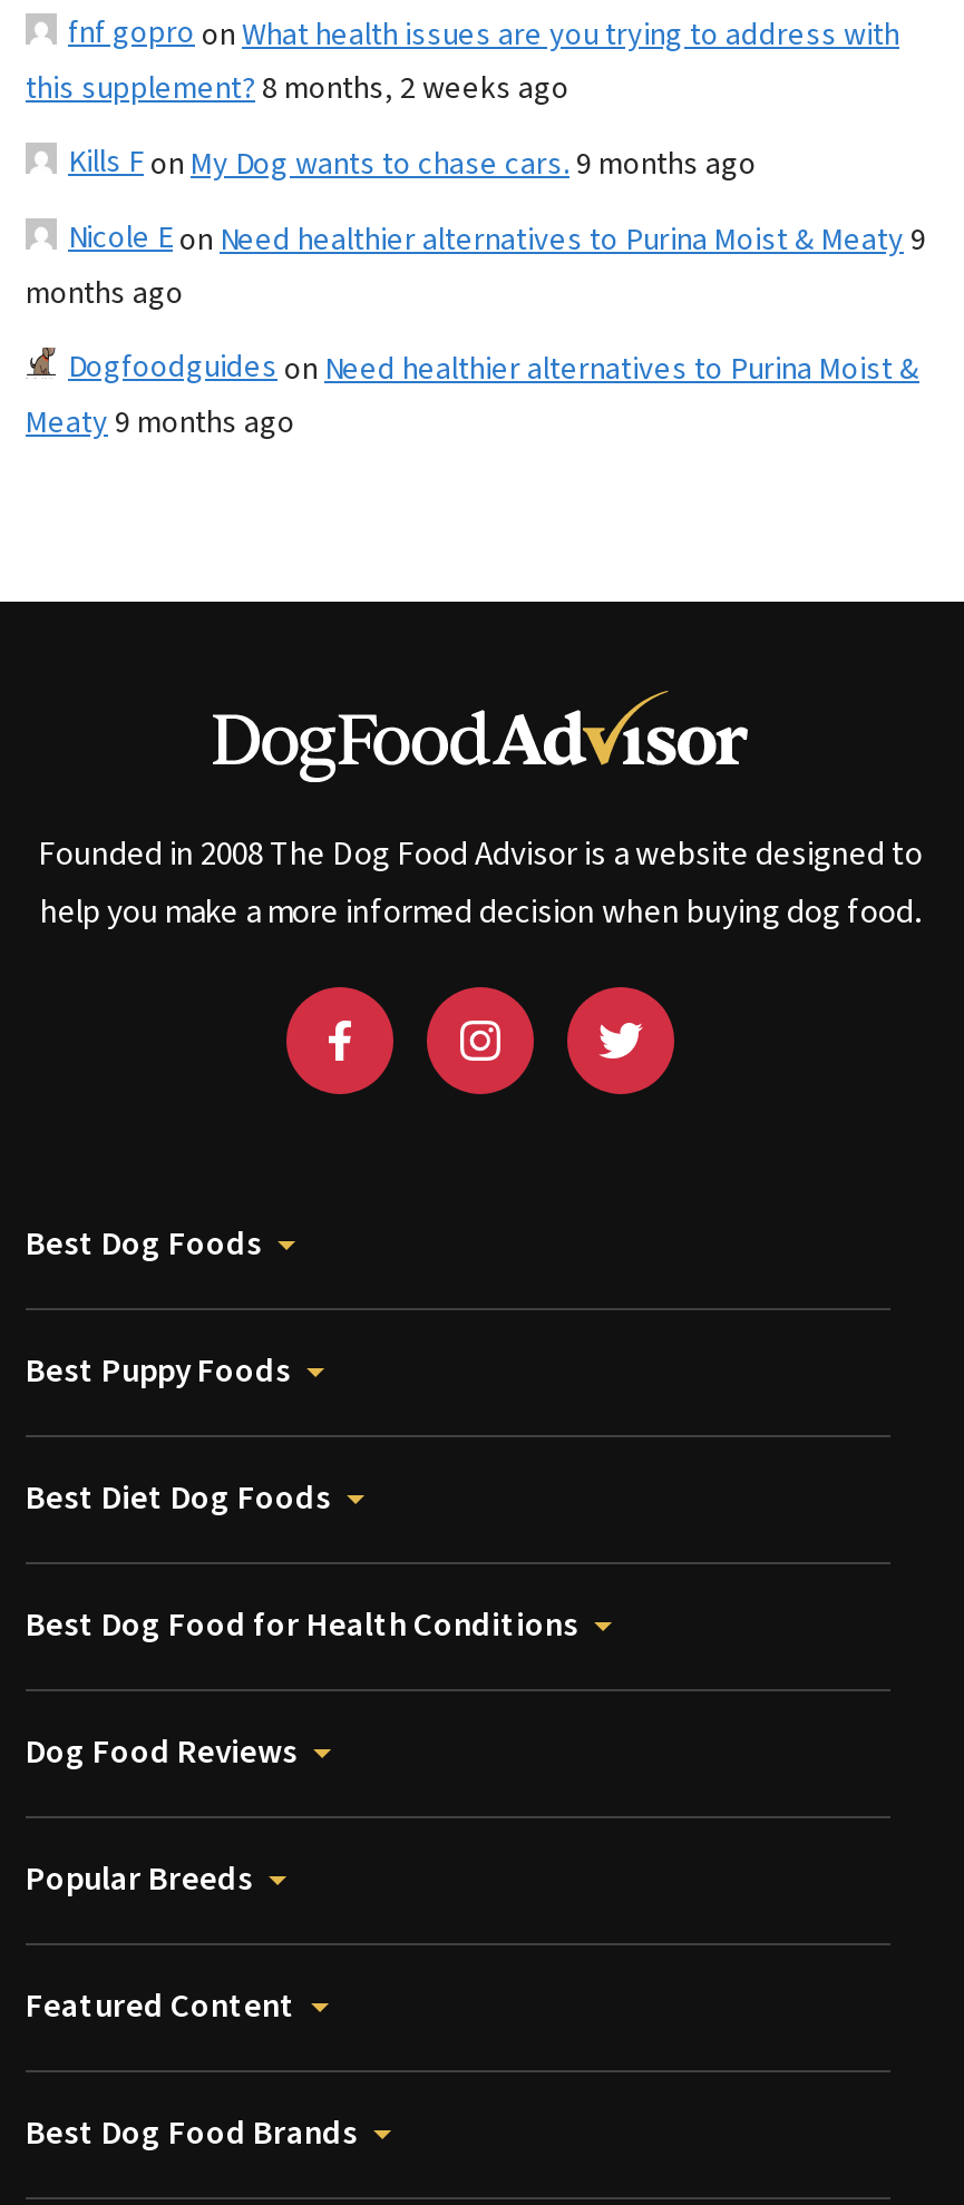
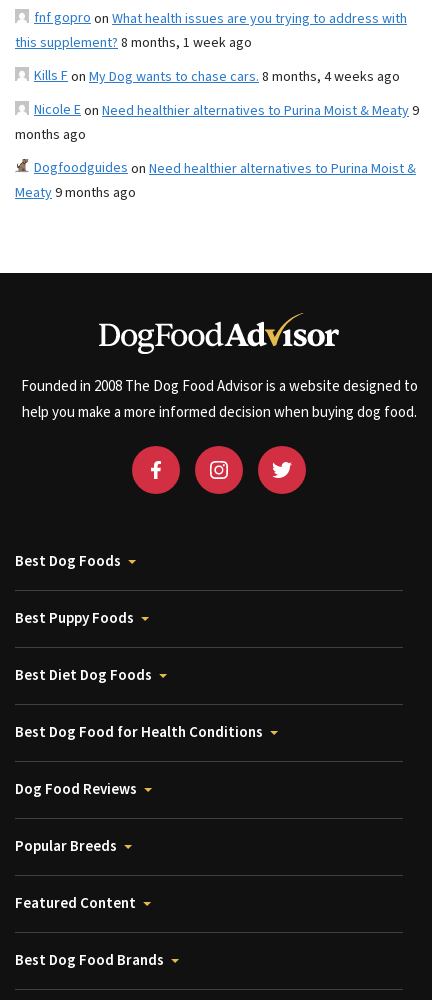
- this supplement? 8 months, 2 weeks ago
+ this supplement? 8 months, 1 week ago

- Kills Fon My Dog wants to chase cars. 9 months ago
+ Kills Fon My Dog wants to chase cars. 8 months, 4 weeks ago
